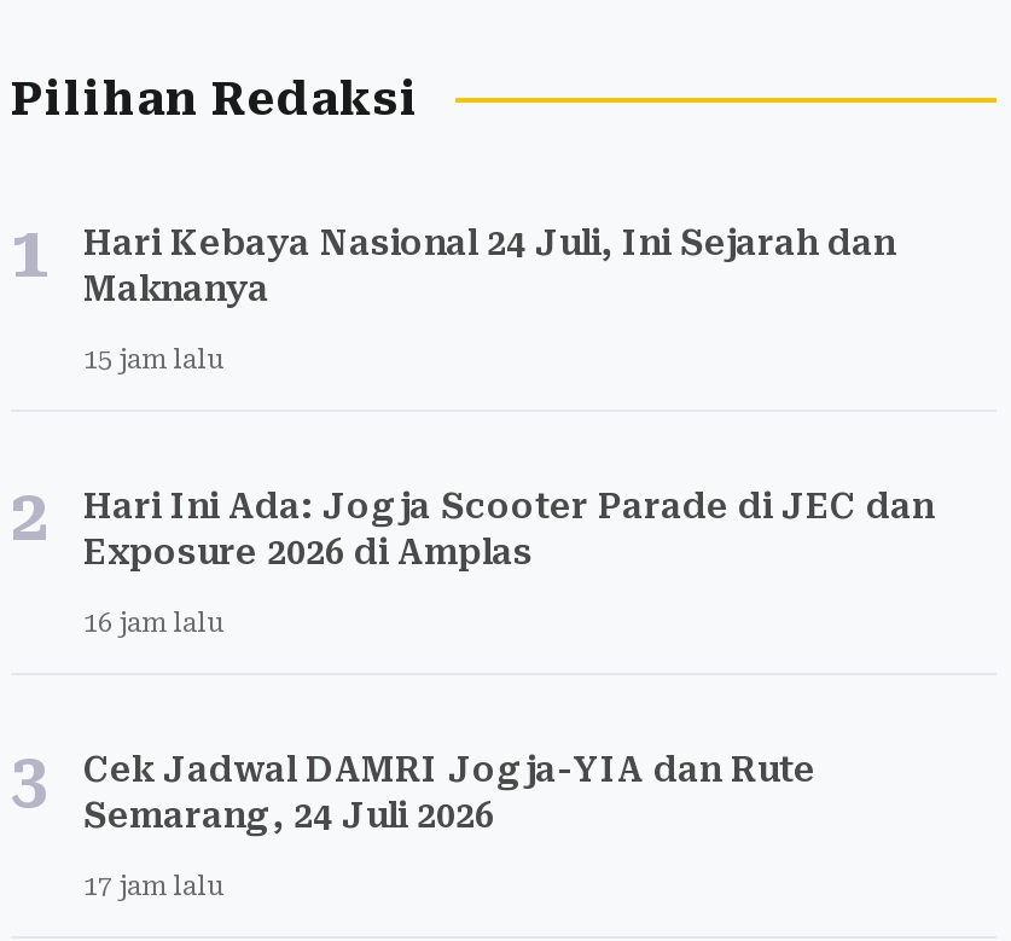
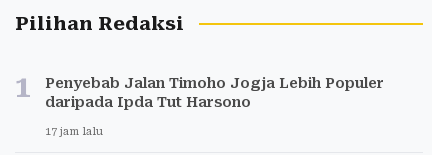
- Hari Kebaya Nasional 24 Juli, Ini Sejarah dan
- Maknanya
- 15 jam lalu
- 2
- Hari Ini Ada: Jogja Scooter Parade di JEC dan
- Exposure 2026 di Amplas
- 16 jam lalu
- 3
- Cek Jadwal DAMRI Jogja-YIA dan Rute
- Semarang, 24 Juli 2026
+ Penyebab Jalan Timoho Jogja Lebih Populer
+ daripada Ipda Tut Harsono
